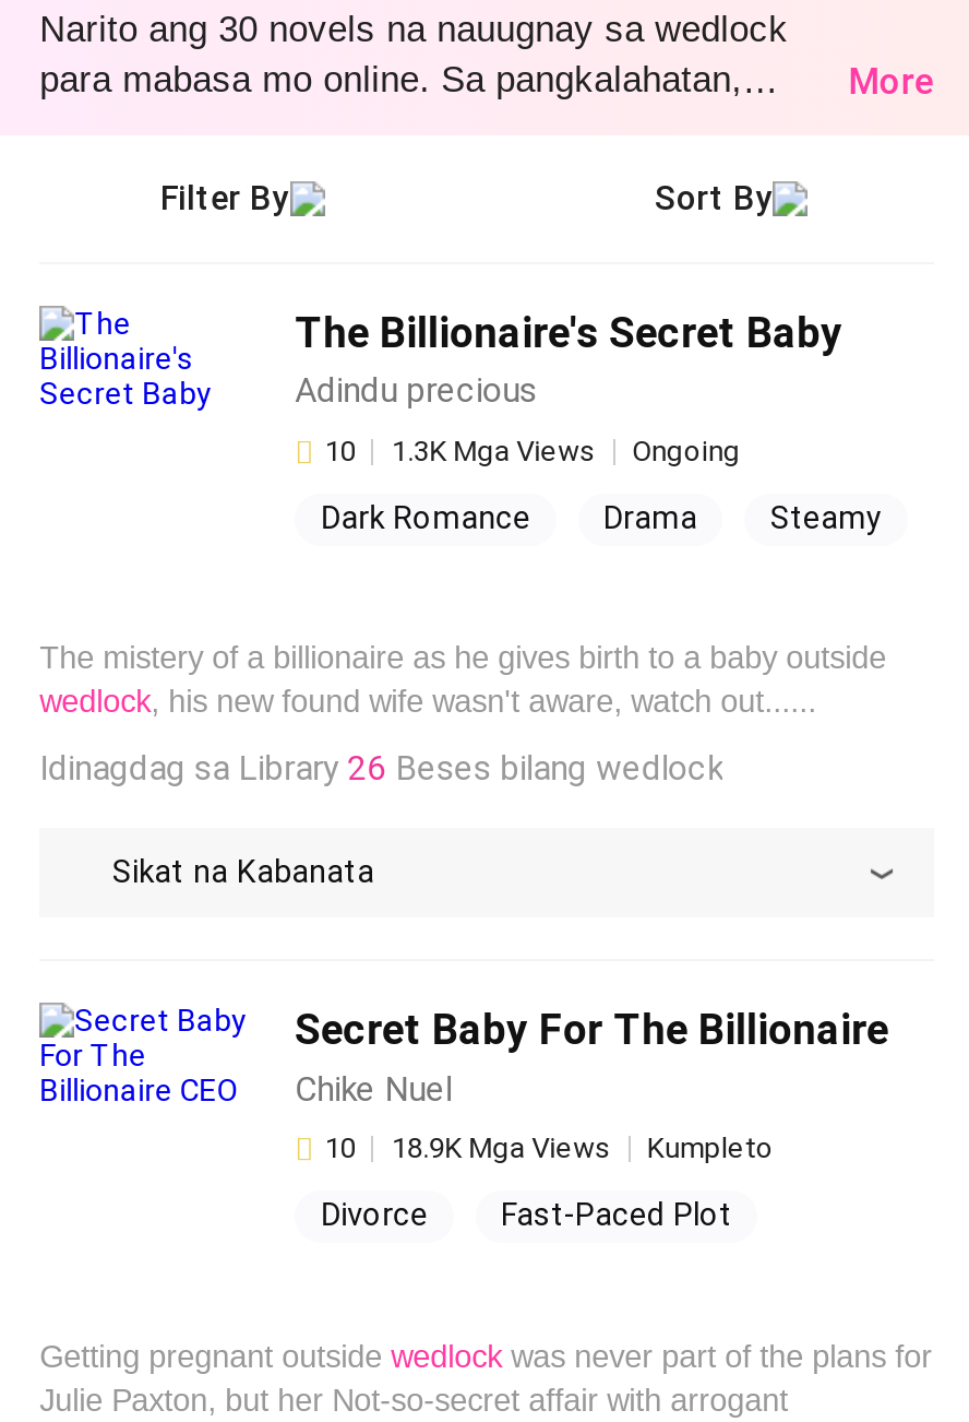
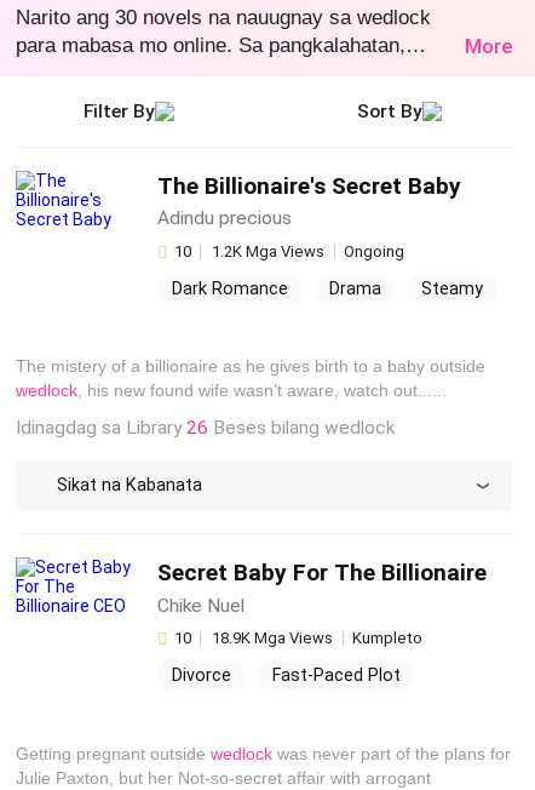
- 10 1.3K Mga Views Ongoing
+ 10 1.2K Mga Views Ongoing
